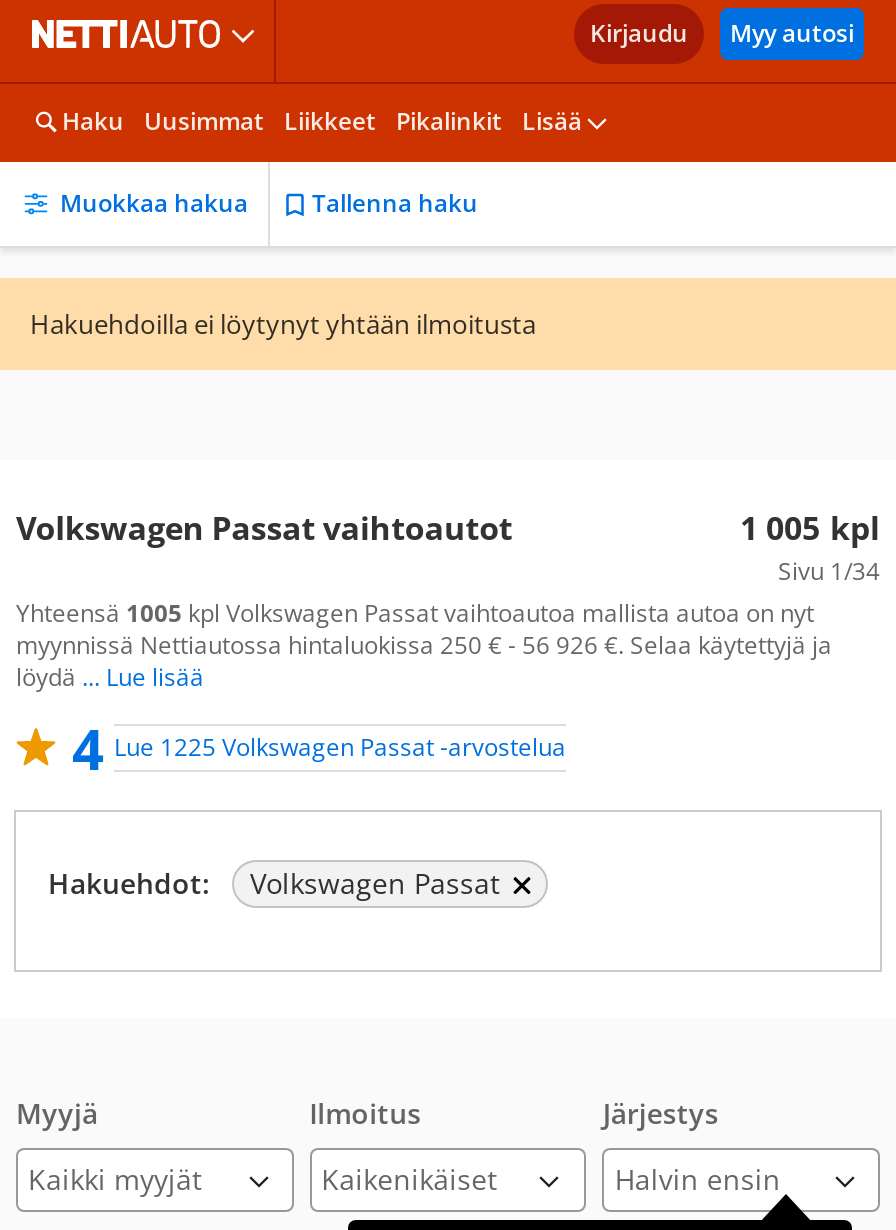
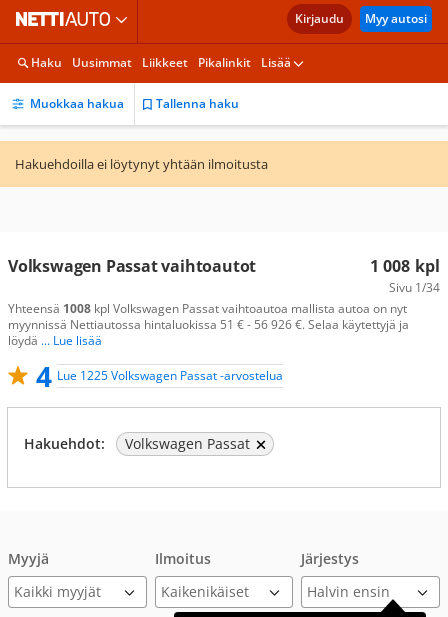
- 1 005 kpl
+ 1 008 kpl

- Yhteensä 1005 kpl Volkswagen Passat vaihtoautoa mallista autoa on nyt
+ Yhteensä 1008 kpl Volkswagen Passat vaihtoautoa mallista autoa on nyt

- myynnissä Nettiautossa hintaluokissa 250 € - 56 926 €. Selaa käytettyjä ja
+ myynnissä Nettiautossa hintaluokissa 51 € - 56 926 €. Selaa käytettyjä ja
